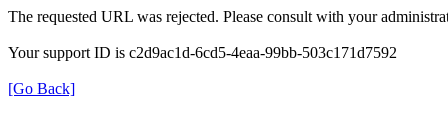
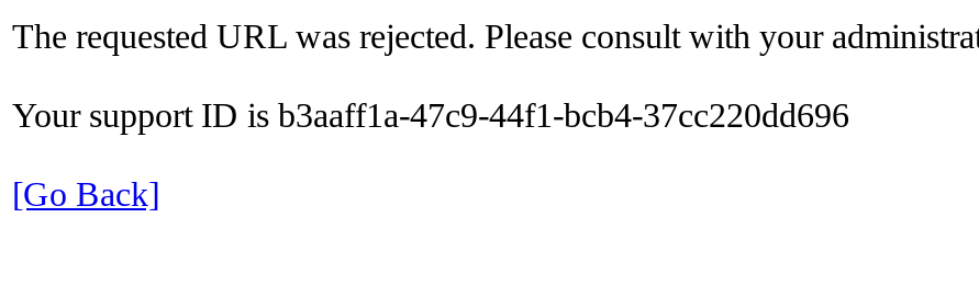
- Your support ID is c2d9ac1d-6cd5-4eaa-99bb-503c171d7592
+ Your support ID is b3aaff1a-47c9-44f1-bcb4-37cc220dd696
